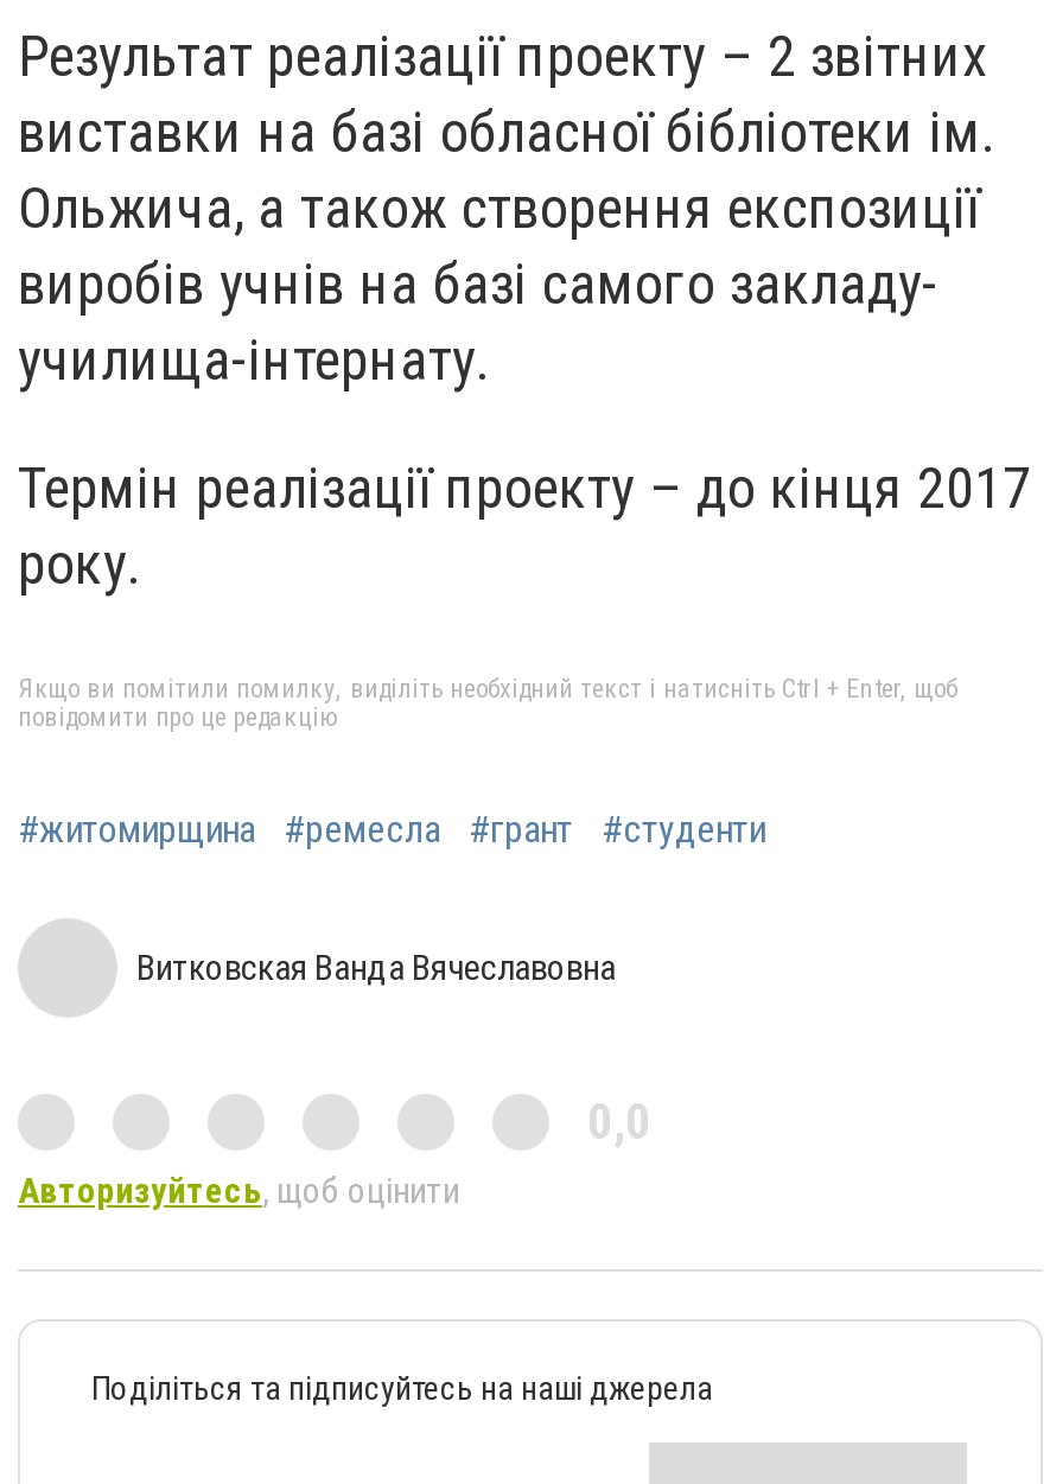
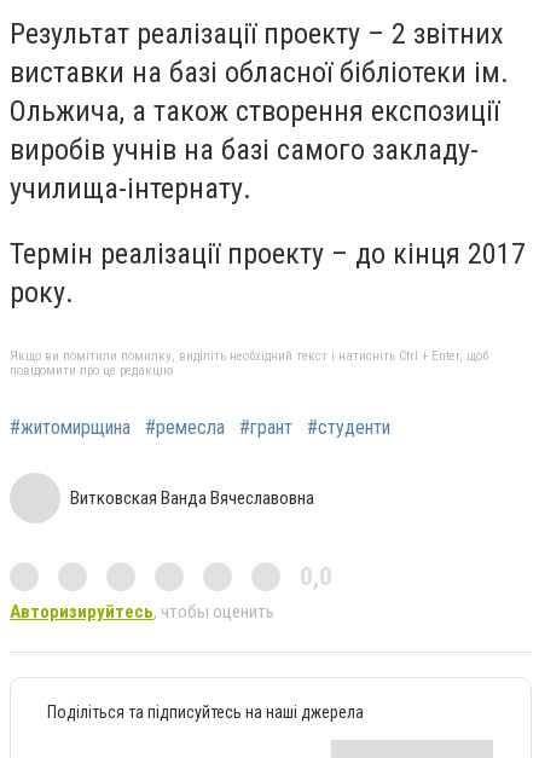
- Авторизуйтесь, щоб оцінити
+ Авторизируйтесь, чтобы оценить
